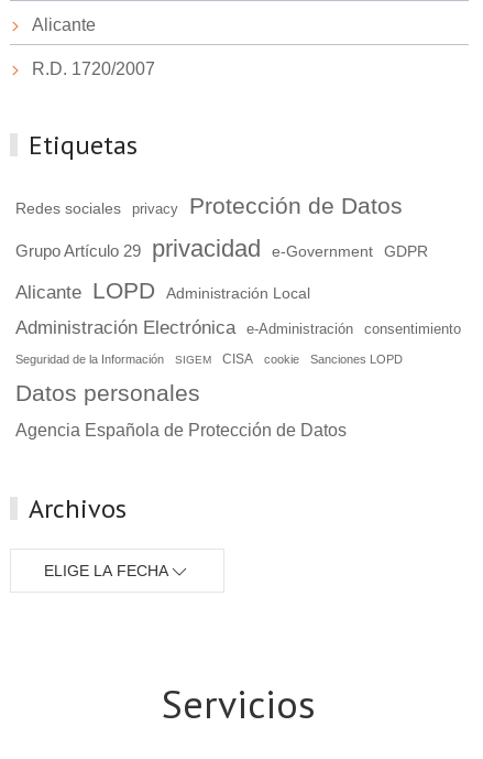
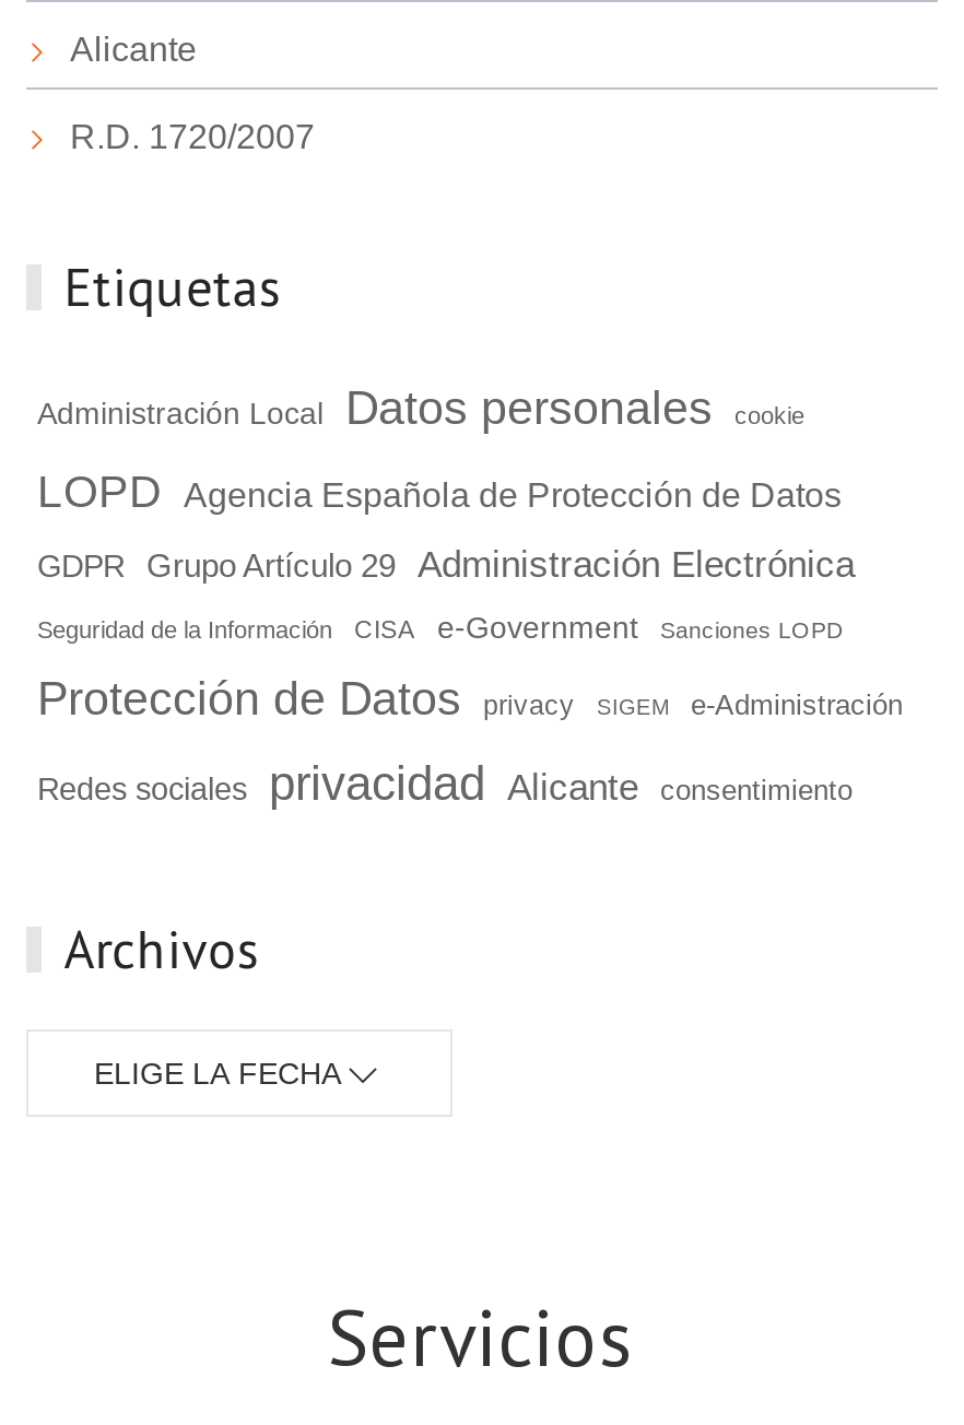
+ LOPD Agencia Española de Protección de Datos
+ Grupo Artículo 29 Administración Electrónica

moved down: privacy | Protección de Datos

moved down: Redes sociales

- Grupo Artículo 29 privacidad
- Alicante LOPD
- Administración Electrónica
+ privacidad Alicante

moved up: e-Government | GDPR

moved up: Administración Local

moved up: e-Administración

moved up: consentimiento

moved up: Seguridad de la Información | SIGEM | CISA | cookie | Sanciones LOPD | Datos personales

- Agencia Española de Protección de Datos
